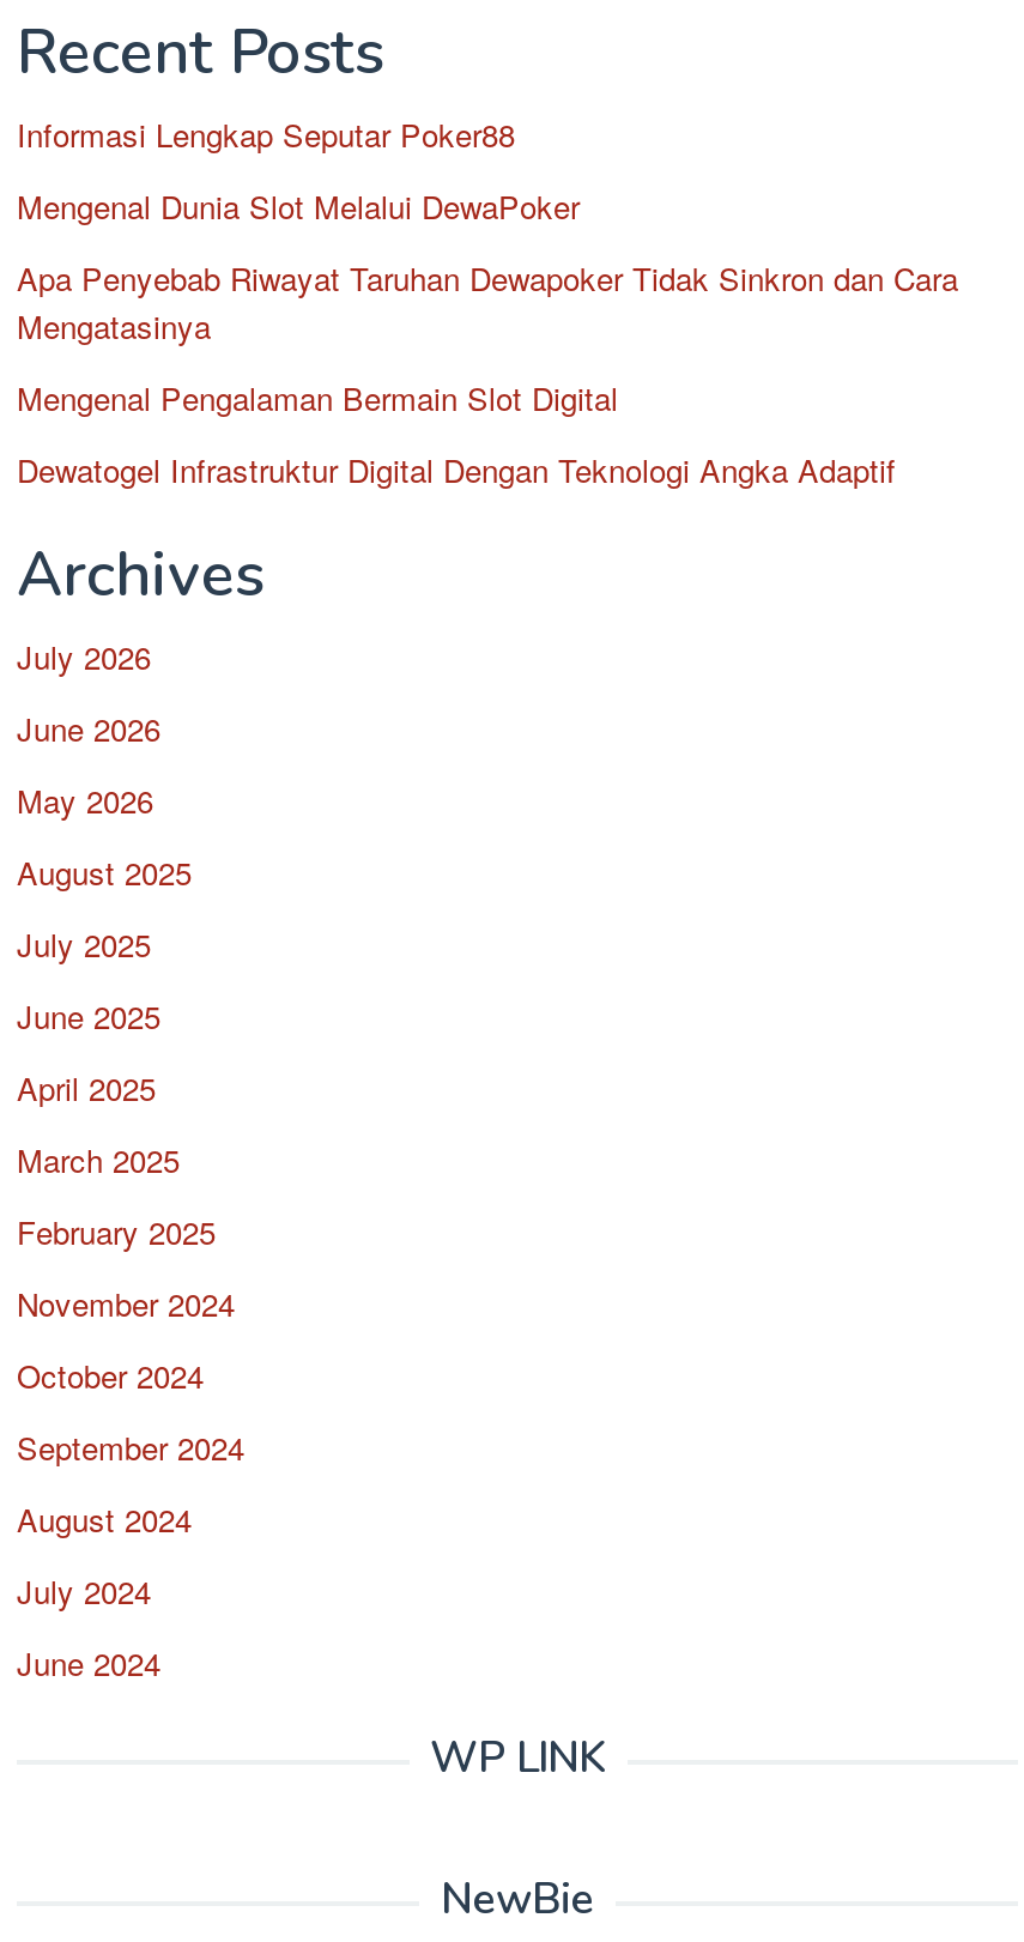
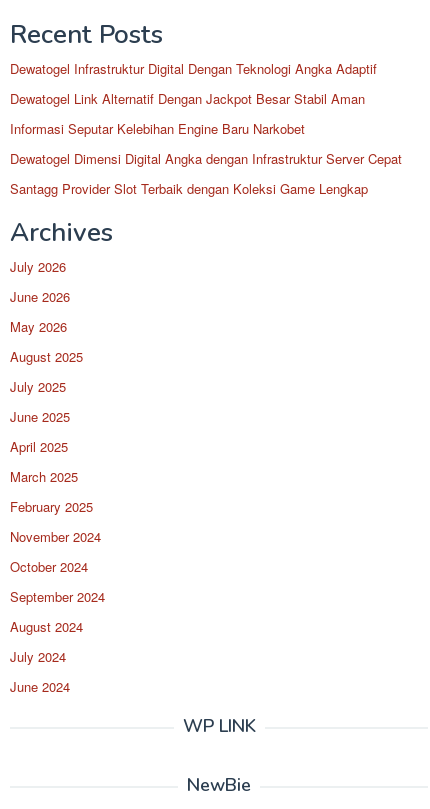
- Informasi Lengkap Seputar Poker88
- Mengenal Dunia Slot Melalui DewaPoker
- Apa Penyebab Riwayat Taruhan Dewapoker Tidak Sinkron dan Cara
- Mengatasinya
- Mengenal Pengalaman Bermain Slot Digital

moved up: Dewatogel Infrastruktur Digital Dengan Teknologi Angka Adaptif

+ Dewatogel Link Alternatif Dengan Jackpot Besar Stabil Aman
+ Informasi Seputar Kelebihan Engine Baru Narkobet
+ Dewatogel Dimensi Digital Angka dengan Infrastruktur Server Cepat
+ Santagg Provider Slot Terbaik dengan Koleksi Game Lengkap
